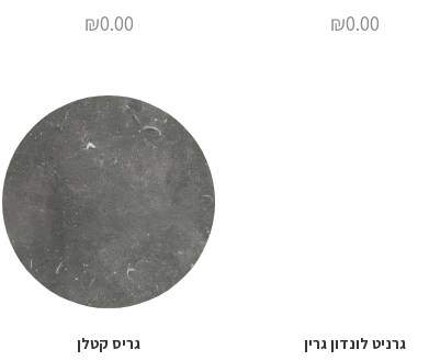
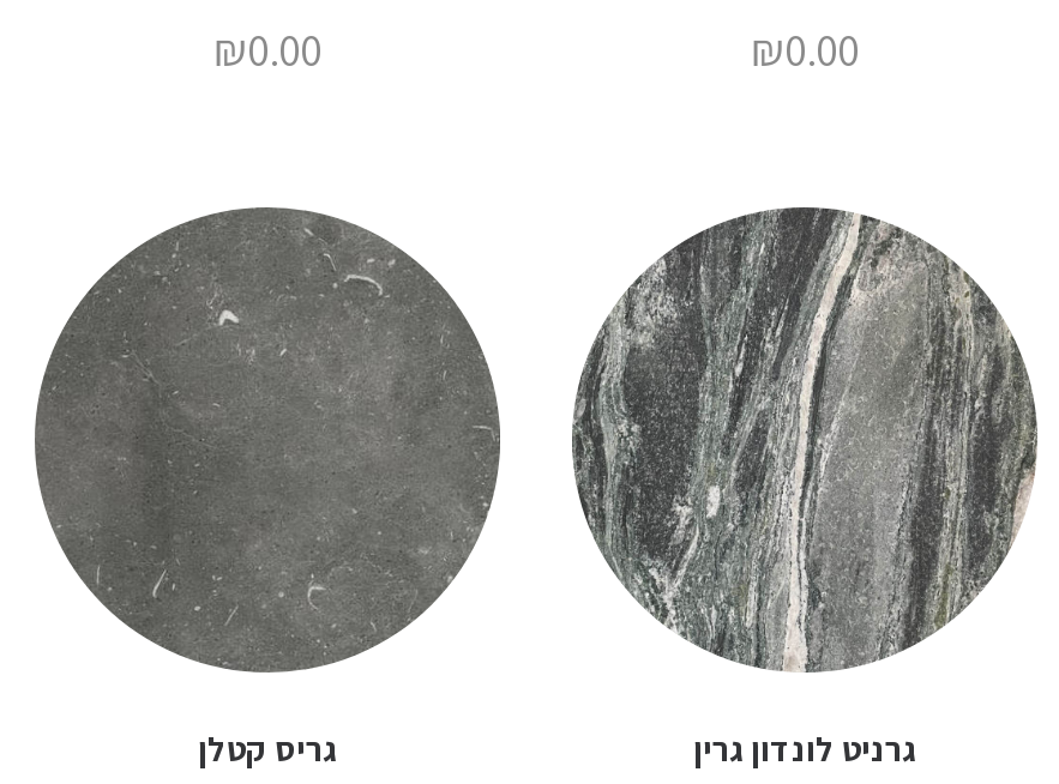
+ [image]
